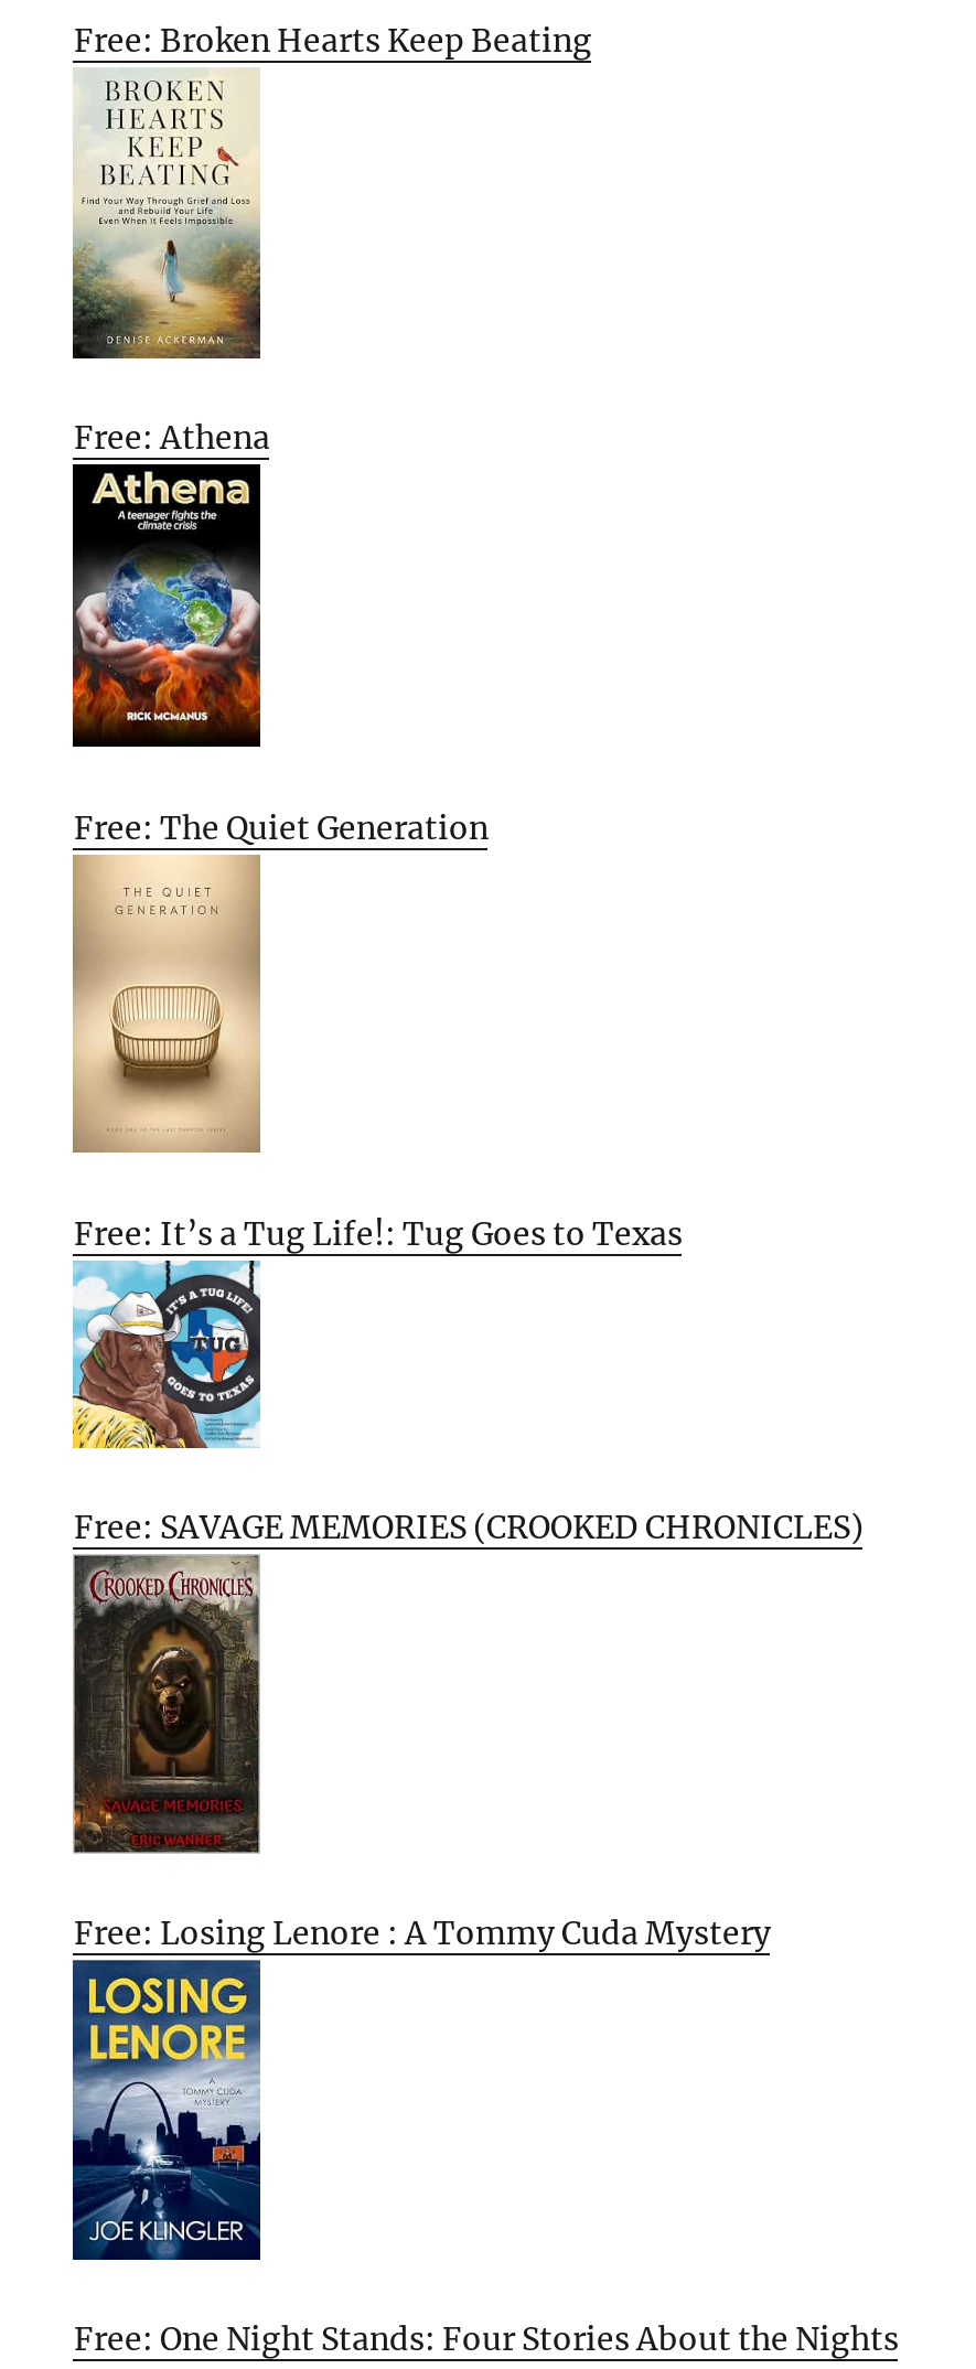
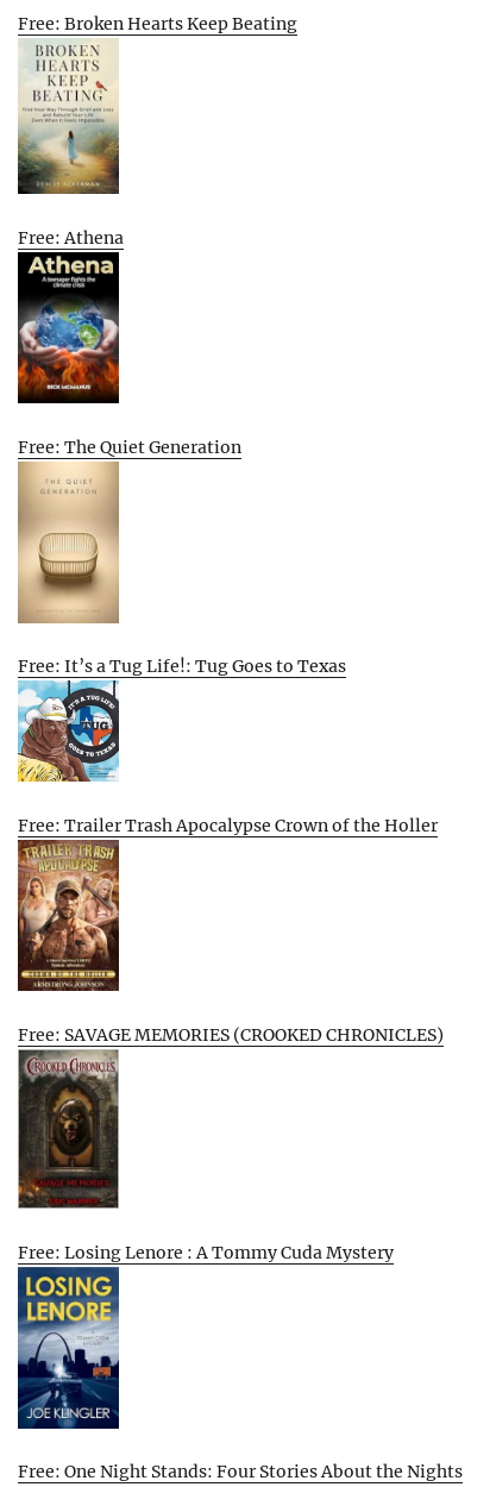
+ [image]

+ Free: Trailer Trash Apocalypse Crown of the Holler
